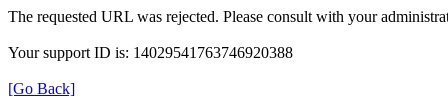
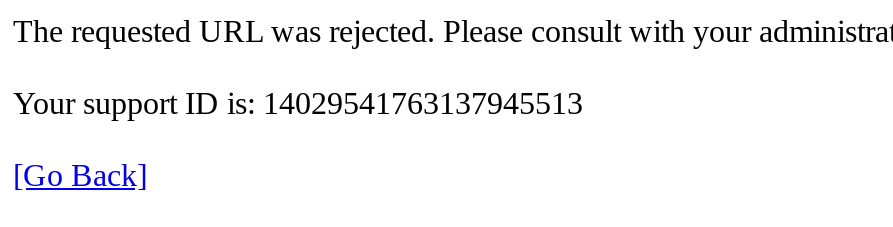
- Your support ID is: 14029541763746920388
+ Your support ID is: 14029541763137945513
